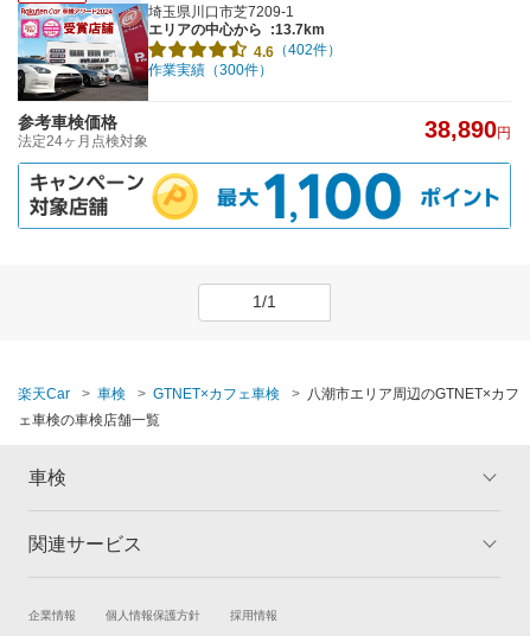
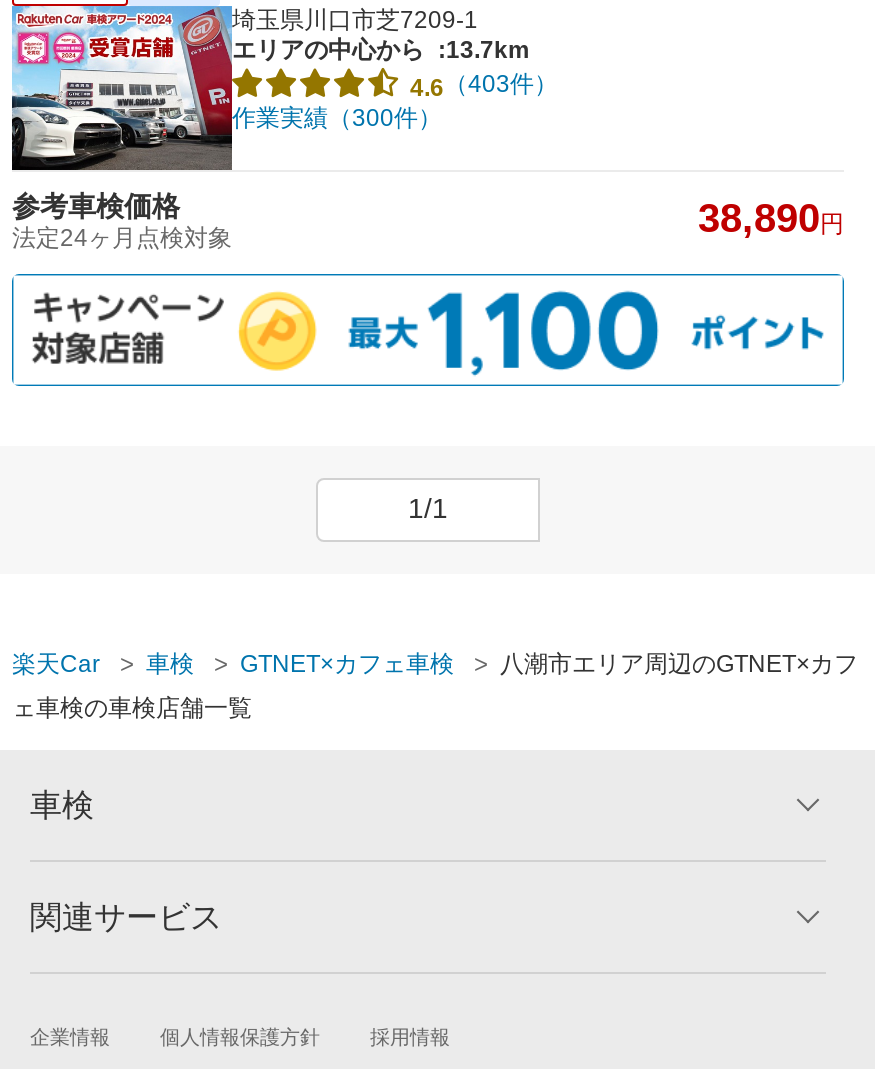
- 4.6（402件）
+ 4.6（403件）
